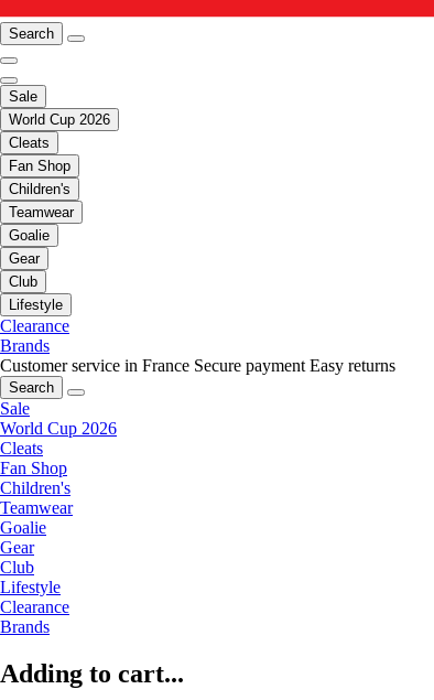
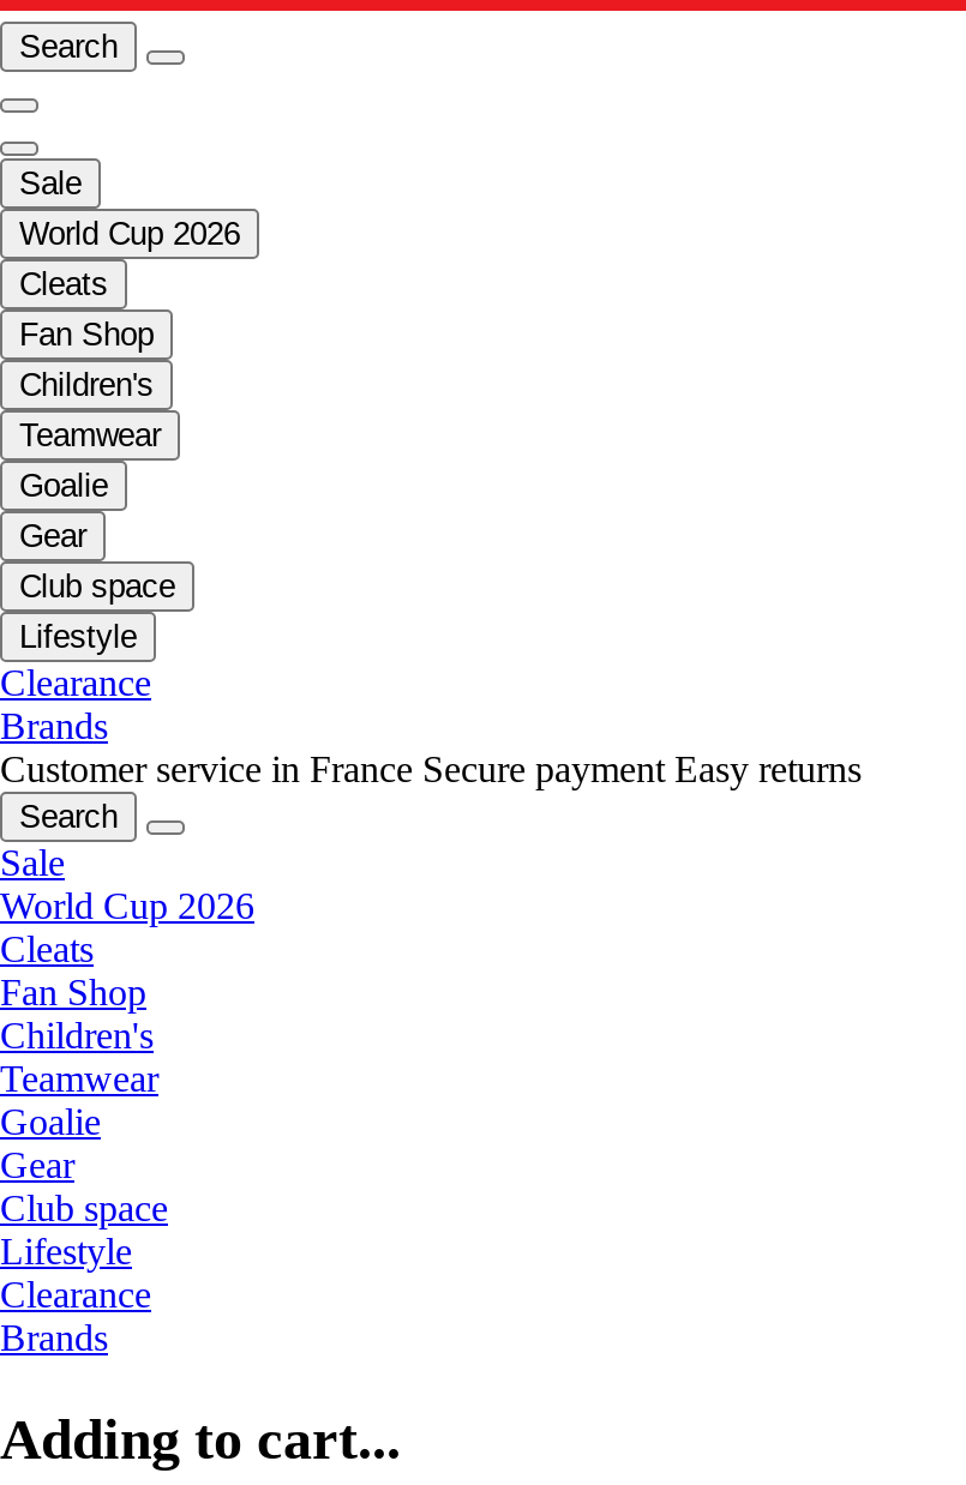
- Club
+ Club space

- Club
+ Club space
